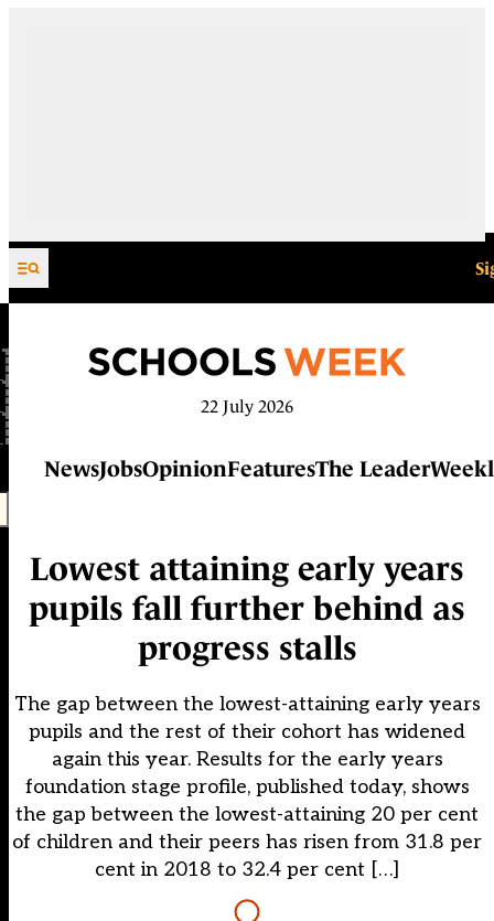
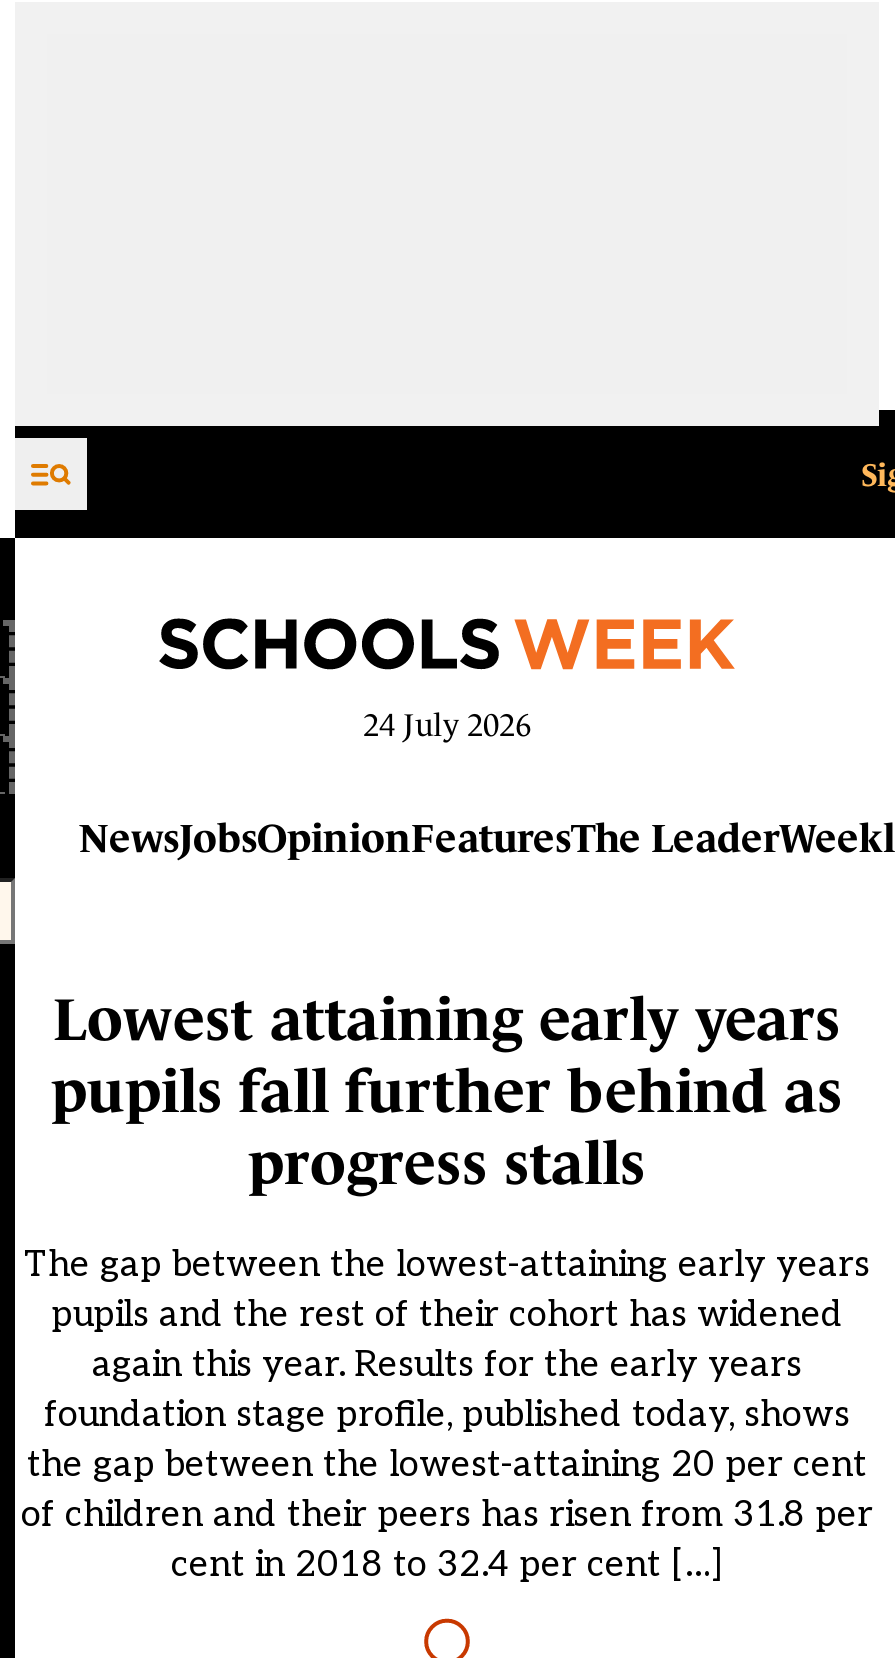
- 22 July 2026
+ 24 July 2026
